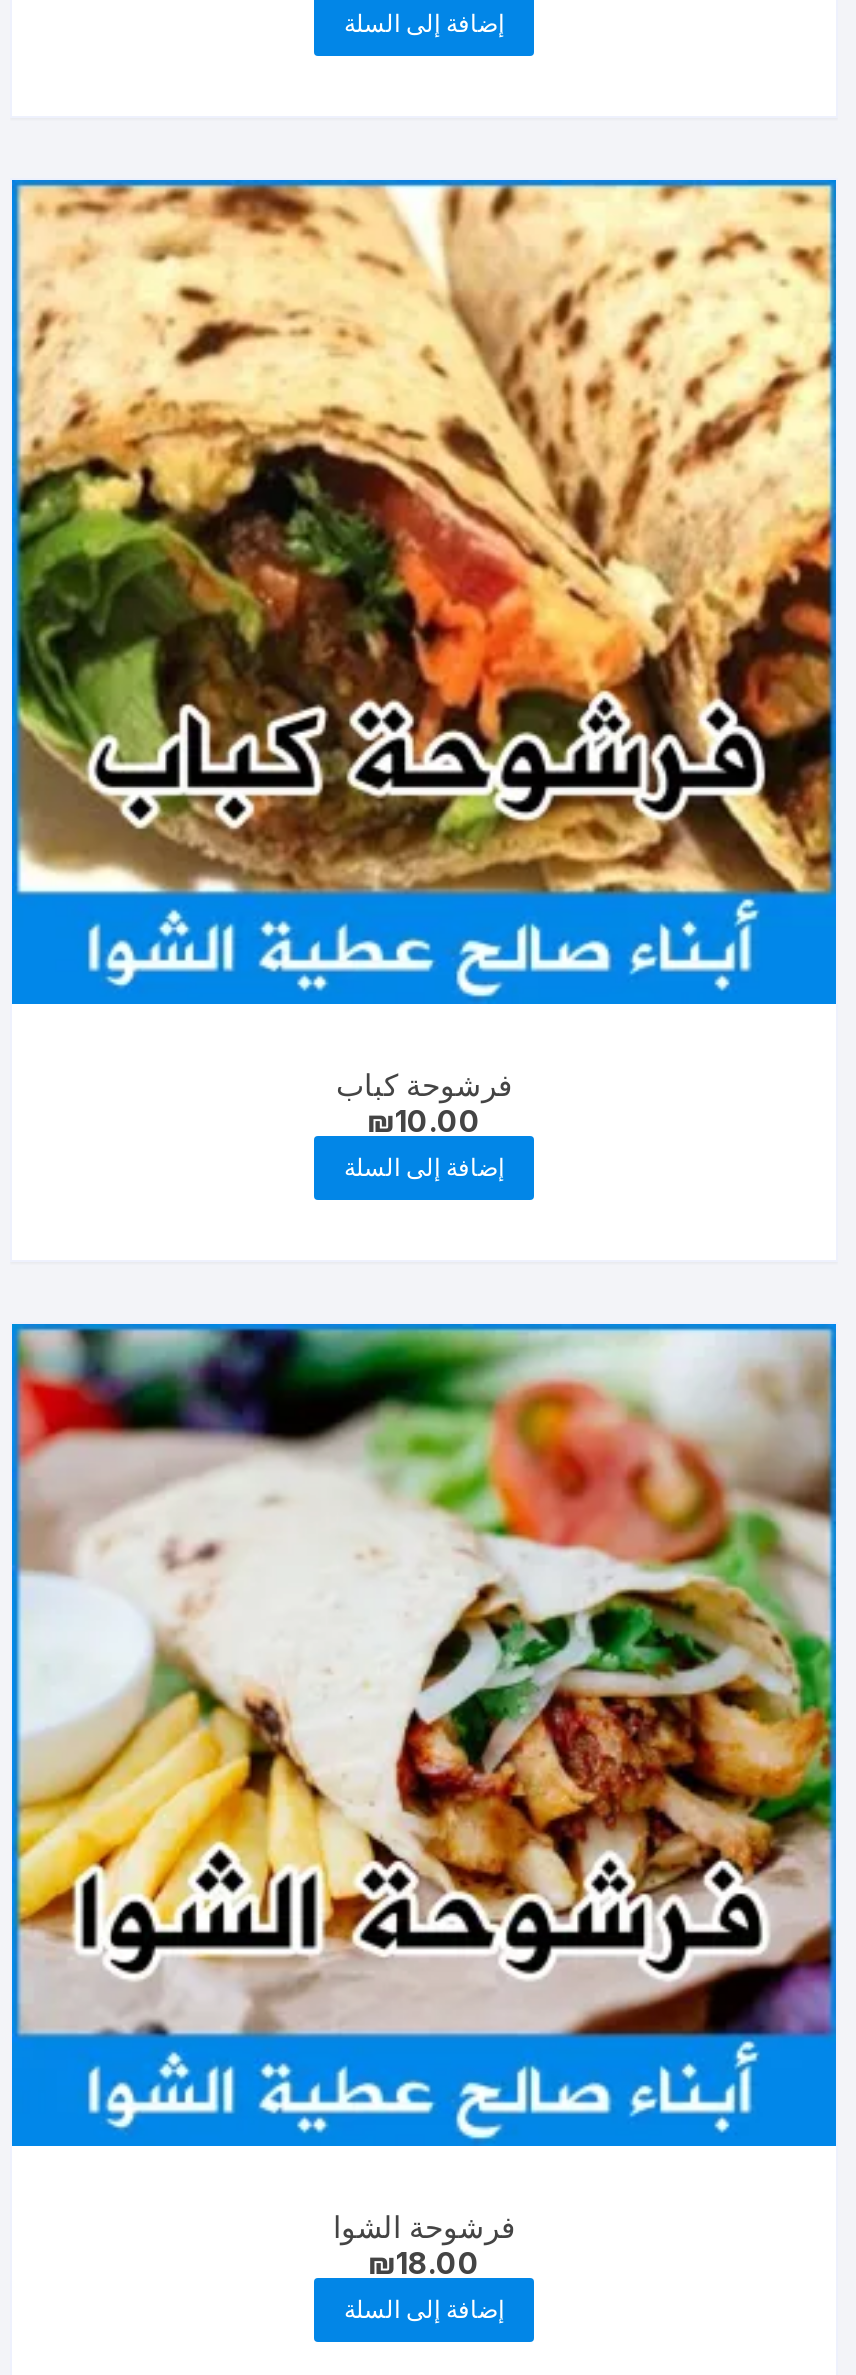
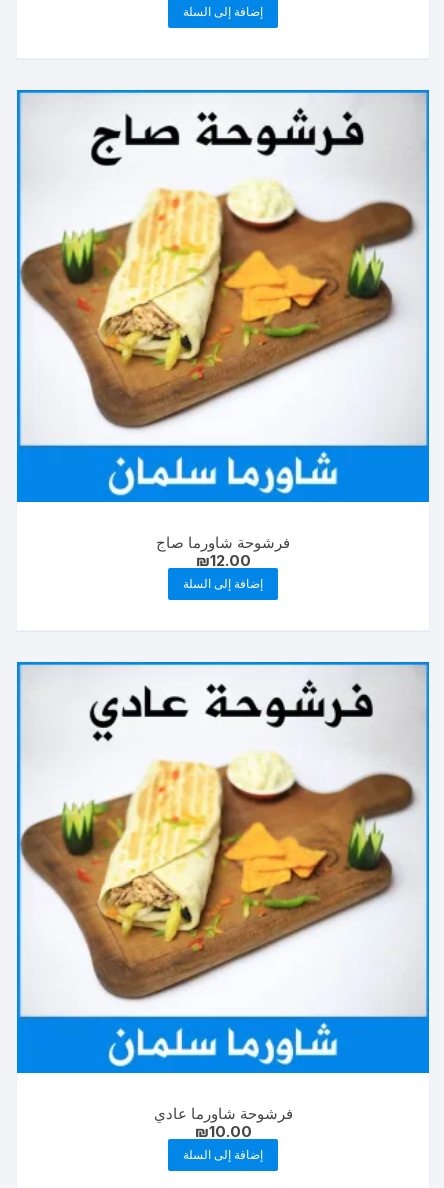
- [image]
- فرشوحة كباب
- ₪10.00
+ [image]
+ فرشوحة شاورما صاج
+ ₪12.00

- [image]
- فرشوحة الشوا
- ₪18.00
+ [image]
+ فرشوحة شاورما عادي
+ ₪10.00
